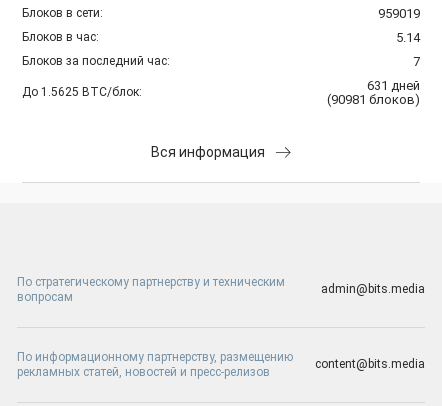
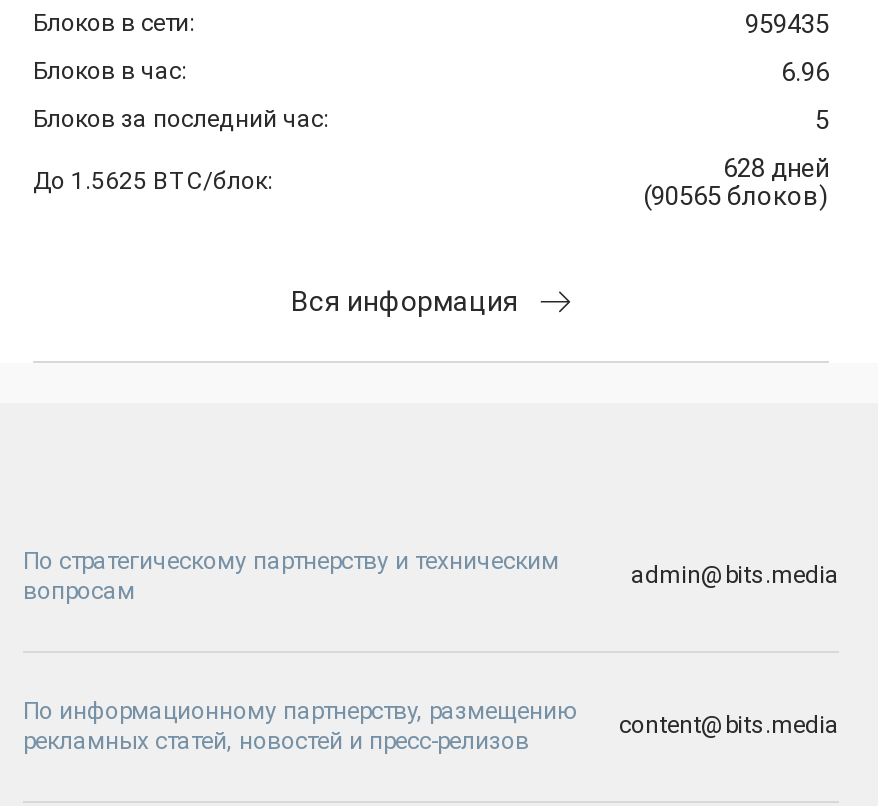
- 959019
+ 959435

- 5.14
+ 6.96

- 7
+ 5

- 631 дней
+ 628 дней

- (90981 блоков)
+ (90565 блоков)
